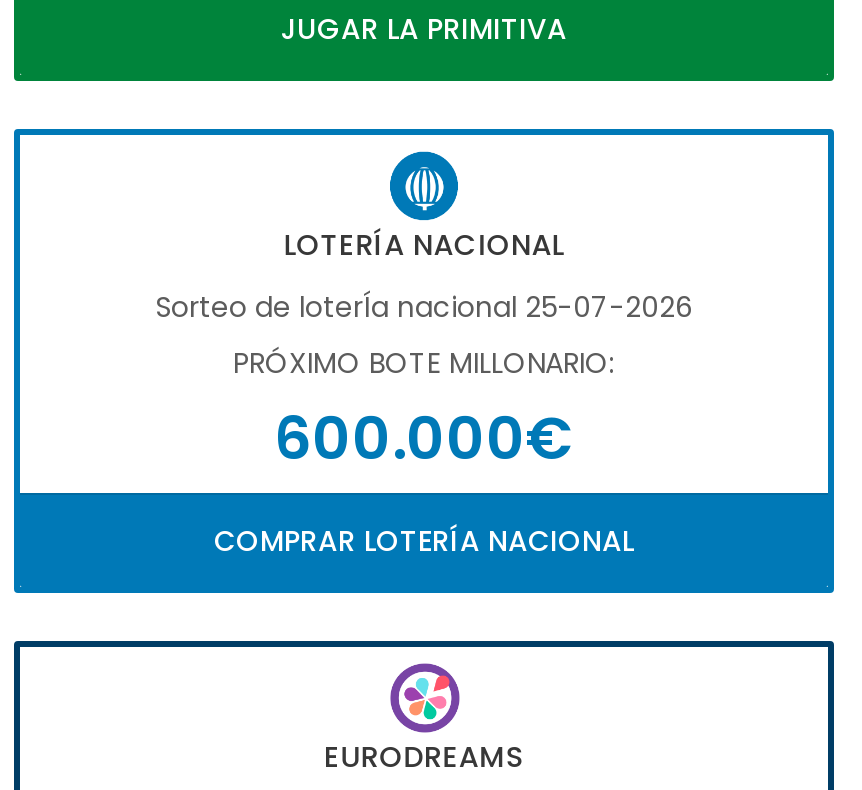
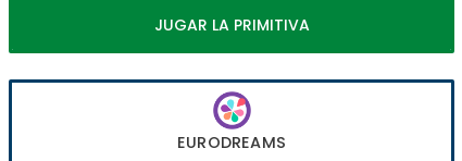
- [image]
- LOTERÍA NACIONAL
- Sorteo de loterÍa nacional 25-07-2026
- PRÓXIMO BOTE MILLONARIO:
- 600.000€
- COMPRAR LOTERÍA NACIONAL
